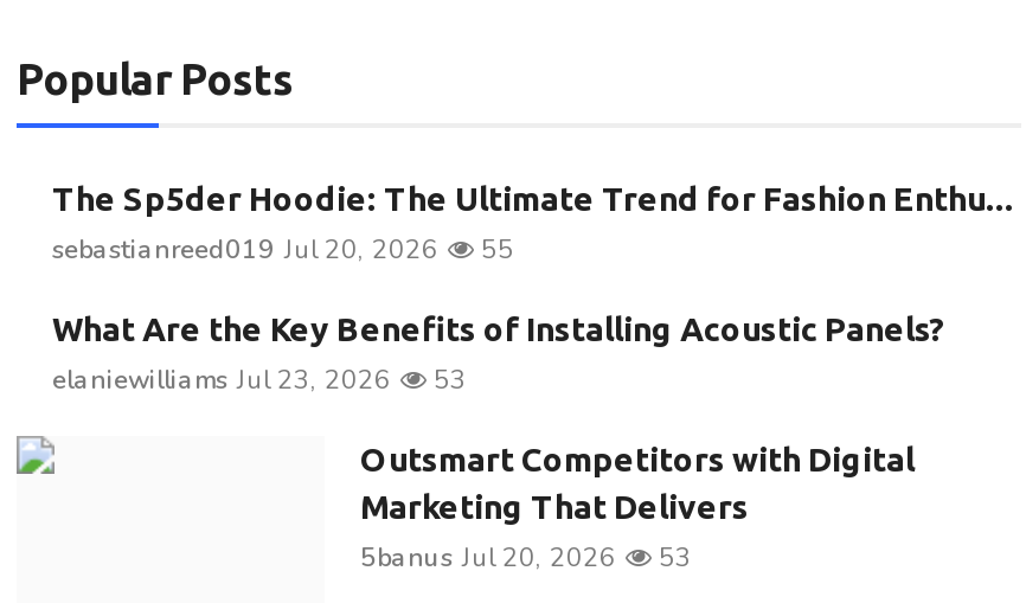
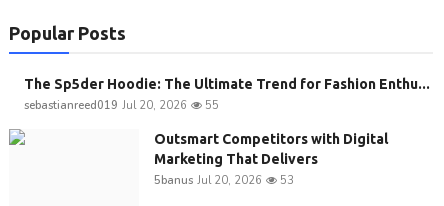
- What Are the Key Benefits of Installing Acoustic Panels?
- elaniewilliams Jul 23, 2026
- 53
